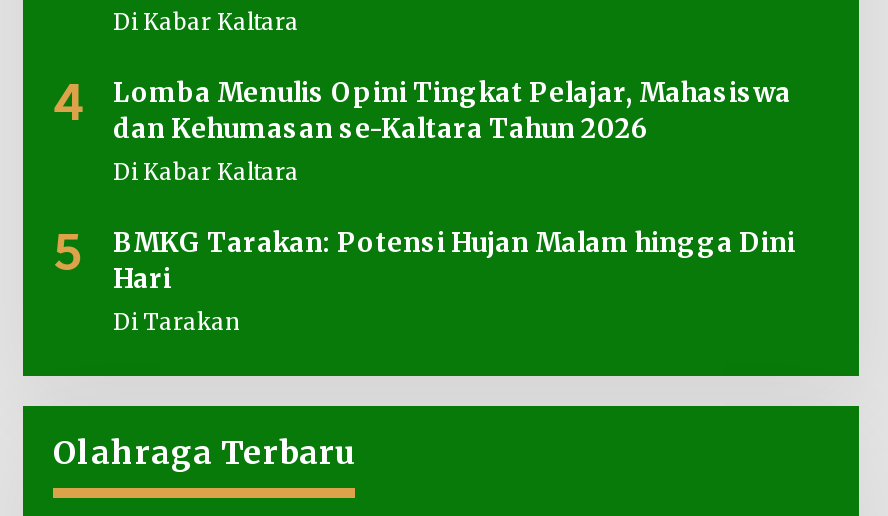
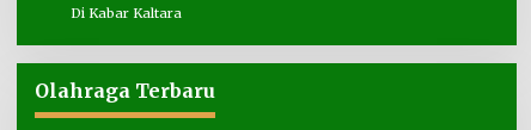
- 4
- Lomba Menulis Opini Tingkat Pelajar, Mahasiswa
- dan Kehumasan se-Kaltara Tahun 2026
- Di Kabar Kaltara
- 5
- BMKG Tarakan: Potensi Hujan Malam hingga Dini
- Hari
- Di Tarakan
